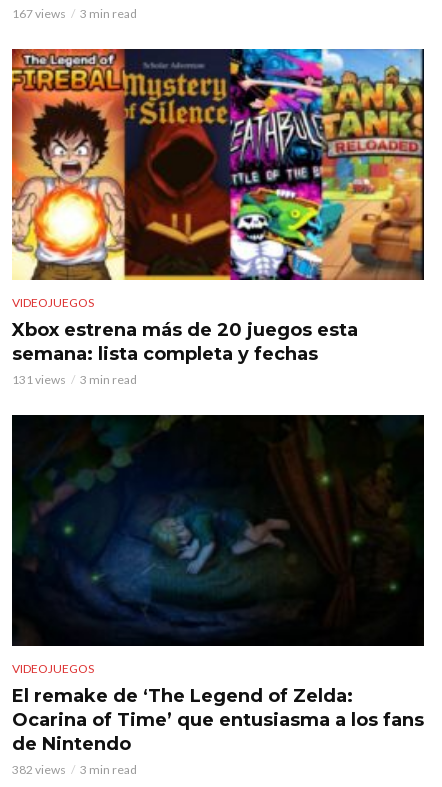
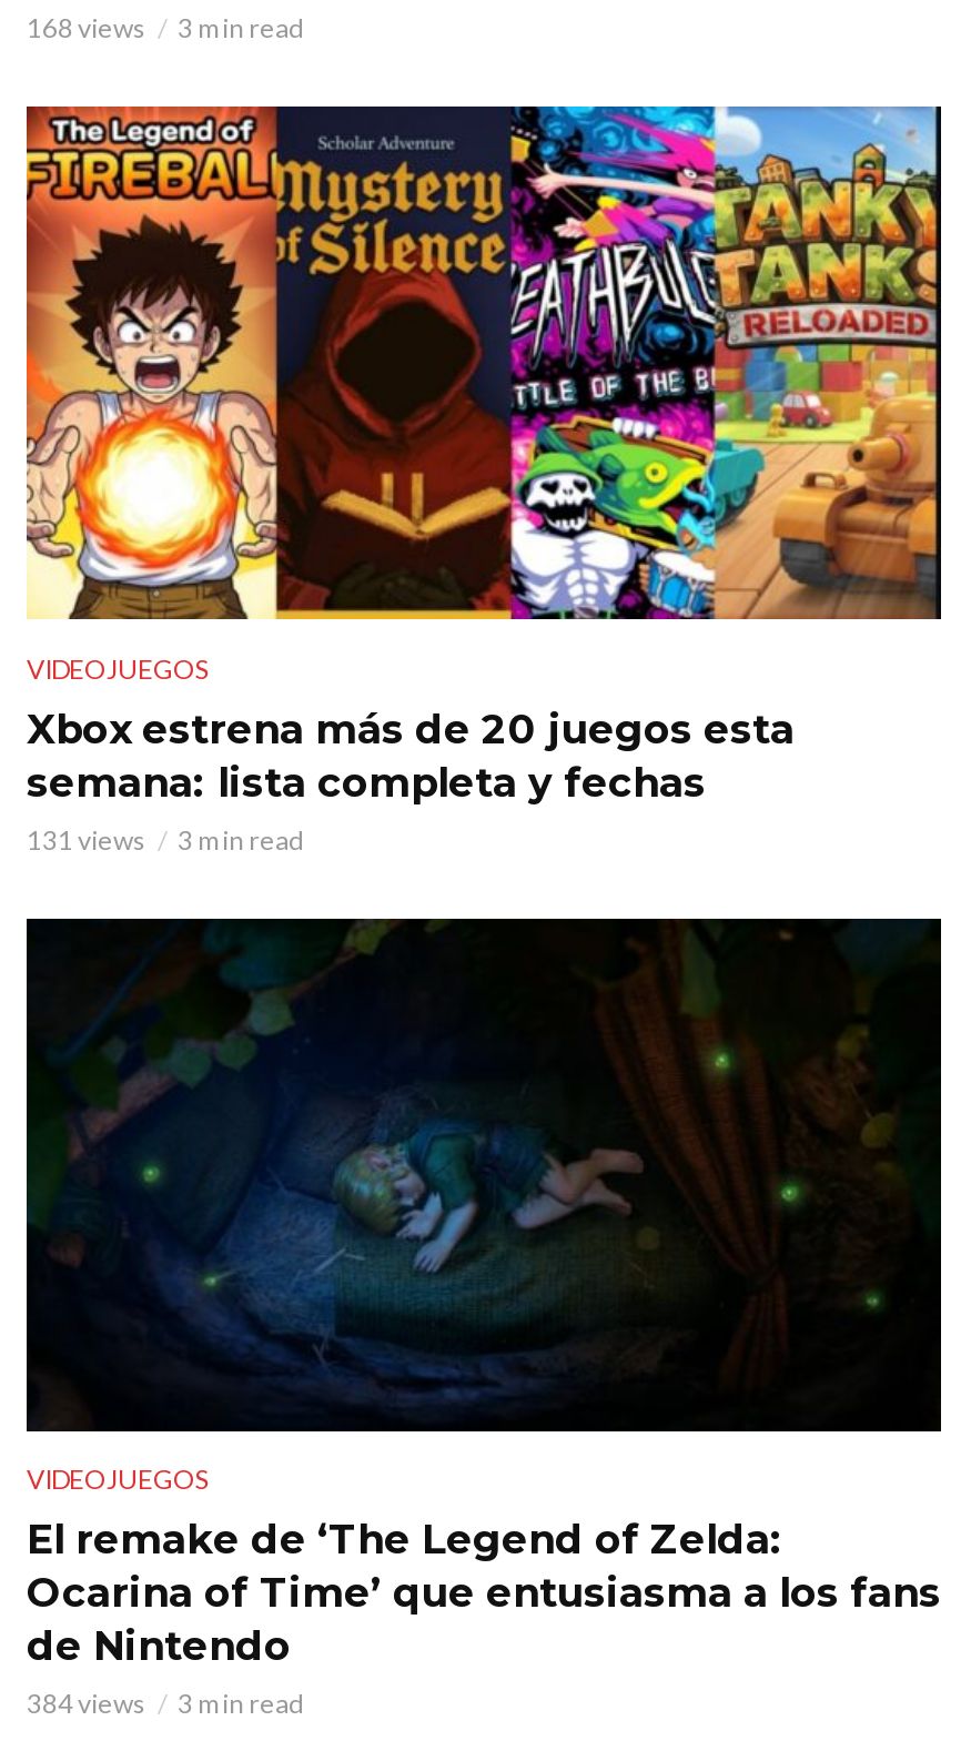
- 167 views 3 min read
+ 168 views 3 min read

- 382 views 3 min read
+ 384 views 3 min read
